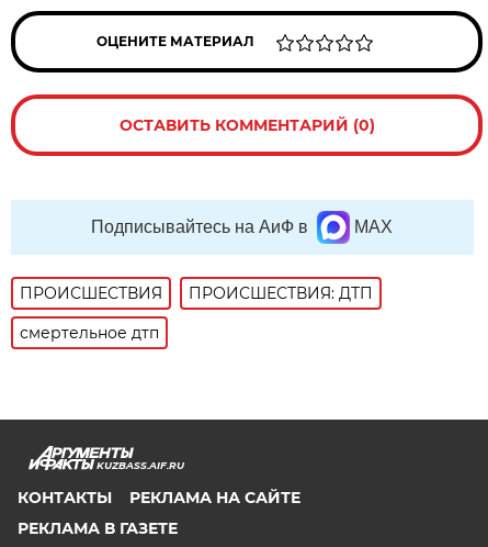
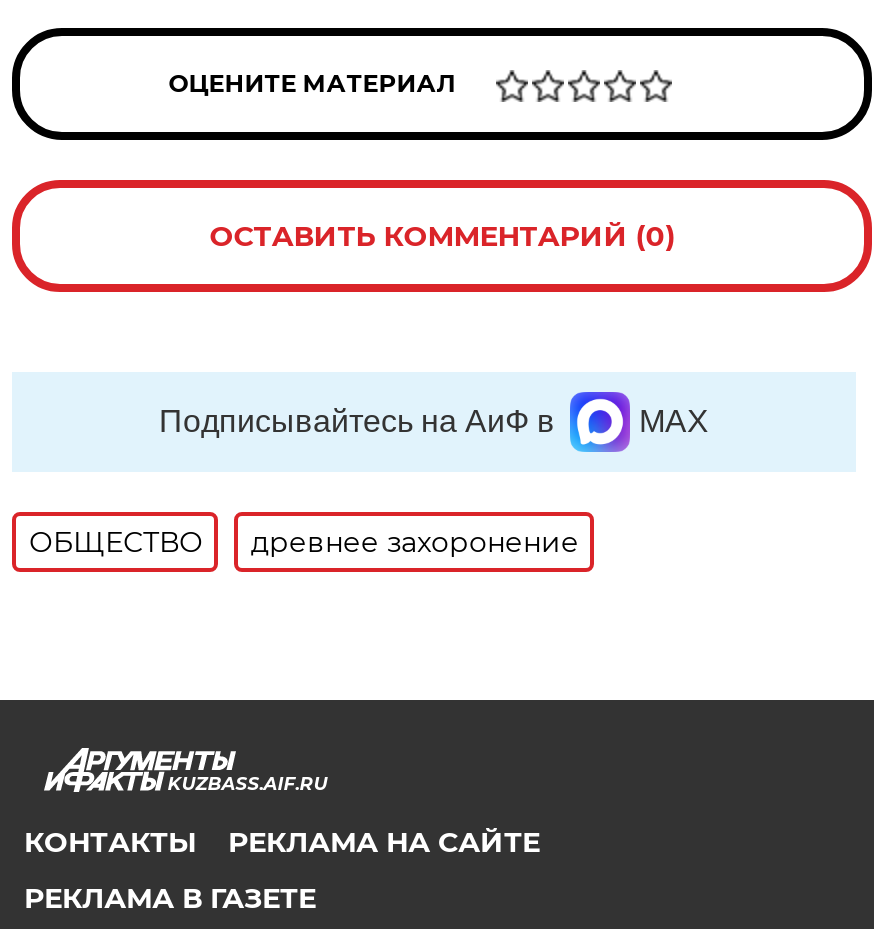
- ПРОИСШЕСТВИЯ
- ПРОИСШЕСТВИЯ: ДТП
- смертельное дтп
+ ОБЩЕСТВО
+ древнее захоронение
